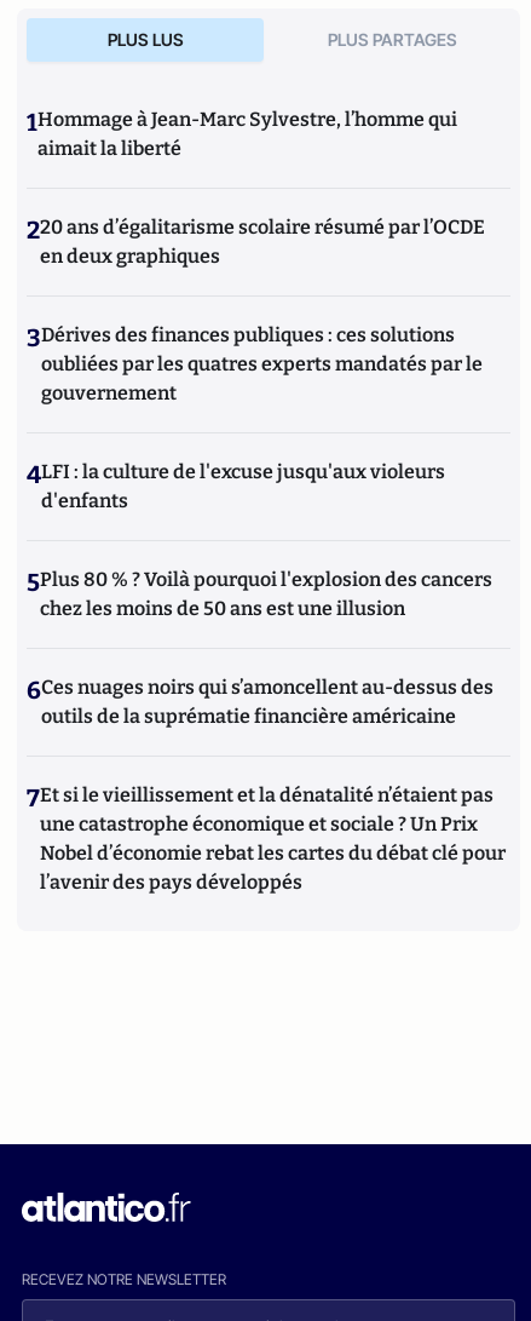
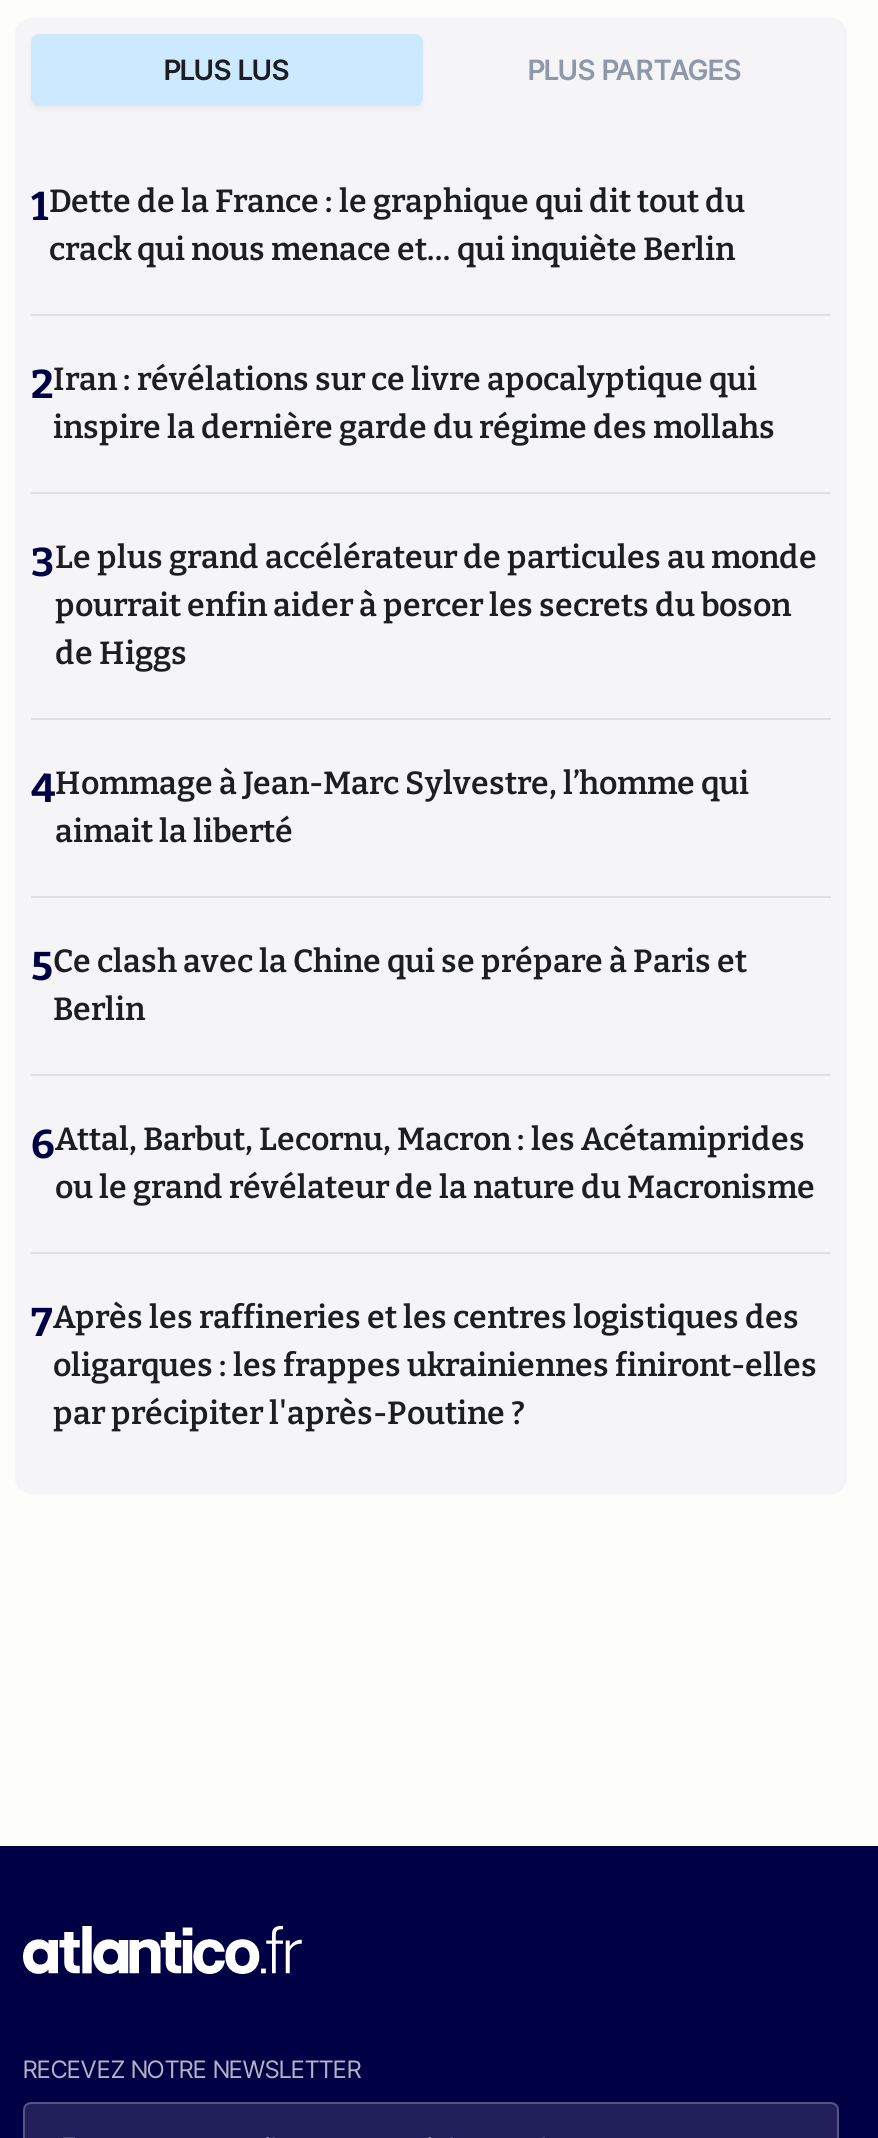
- 1Hommage à Jean-Marc Sylvestre, l’homme qui
+ 1Dette de la France : le graphique qui dit tout du
+ crack qui nous menace et… qui inquiète Berlin
+ 2Iran : révélations sur ce livre apocalyptique qui
+ inspire la dernière garde du régime des mollahs
+ 3Le plus grand accélérateur de particules au monde
+ pourrait enfin aider à percer les secrets du boson
+ de Higgs
+ 4Hommage à Jean-Marc Sylvestre, l’homme qui

moved down: aimait la liberté

- 220 ans d’égalitarisme scolaire résumé par l’OCDE
- en deux graphiques
- 3Dérives des finances publiques : ces solutions
- oubliées par les quatres experts mandatés par le
- gouvernement
- 4LFI : la culture de l'excuse jusqu'aux violeurs
- d'enfants
- 5Plus 80 % ? Voilà pourquoi l'explosion des cancers
- chez les moins de 50 ans est une illusion
- 6Ces nuages noirs qui s’amoncellent au-dessus des
- outils de la suprématie financière américaine
- 7Et si le vieillissement et la dénatalité n’étaient pas
- une catastrophe économique et sociale ? Un Prix
- Nobel d’économie rebat les cartes du débat clé pour
- l’avenir des pays développés
+ 5Ce clash avec la Chine qui se prépare à Paris et
+ Berlin
+ 6Attal, Barbut, Lecornu, Macron : les Acétamiprides
+ ou le grand révélateur de la nature du Macronisme
+ 7Après les raffineries et les centres logistiques des
+ oligarques : les frappes ukrainiennes finiront-elles
+ par précipiter l'après-Poutine ?
